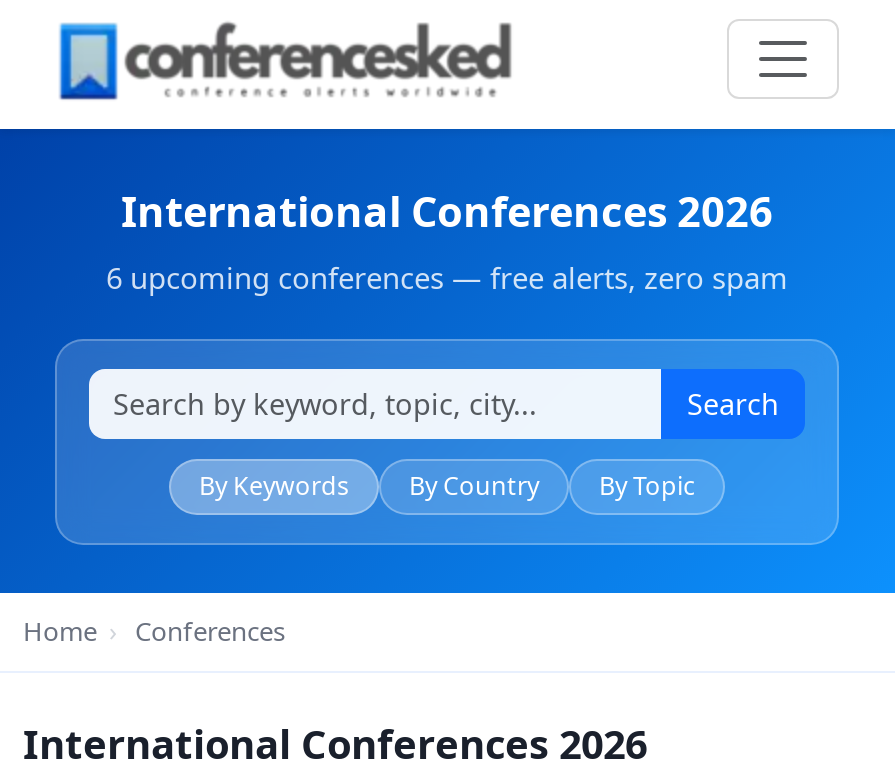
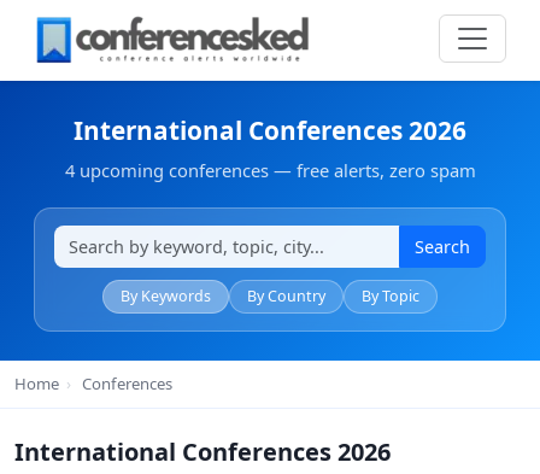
- 6 upcoming conferences — free alerts, zero spam
+ 4 upcoming conferences — free alerts, zero spam
